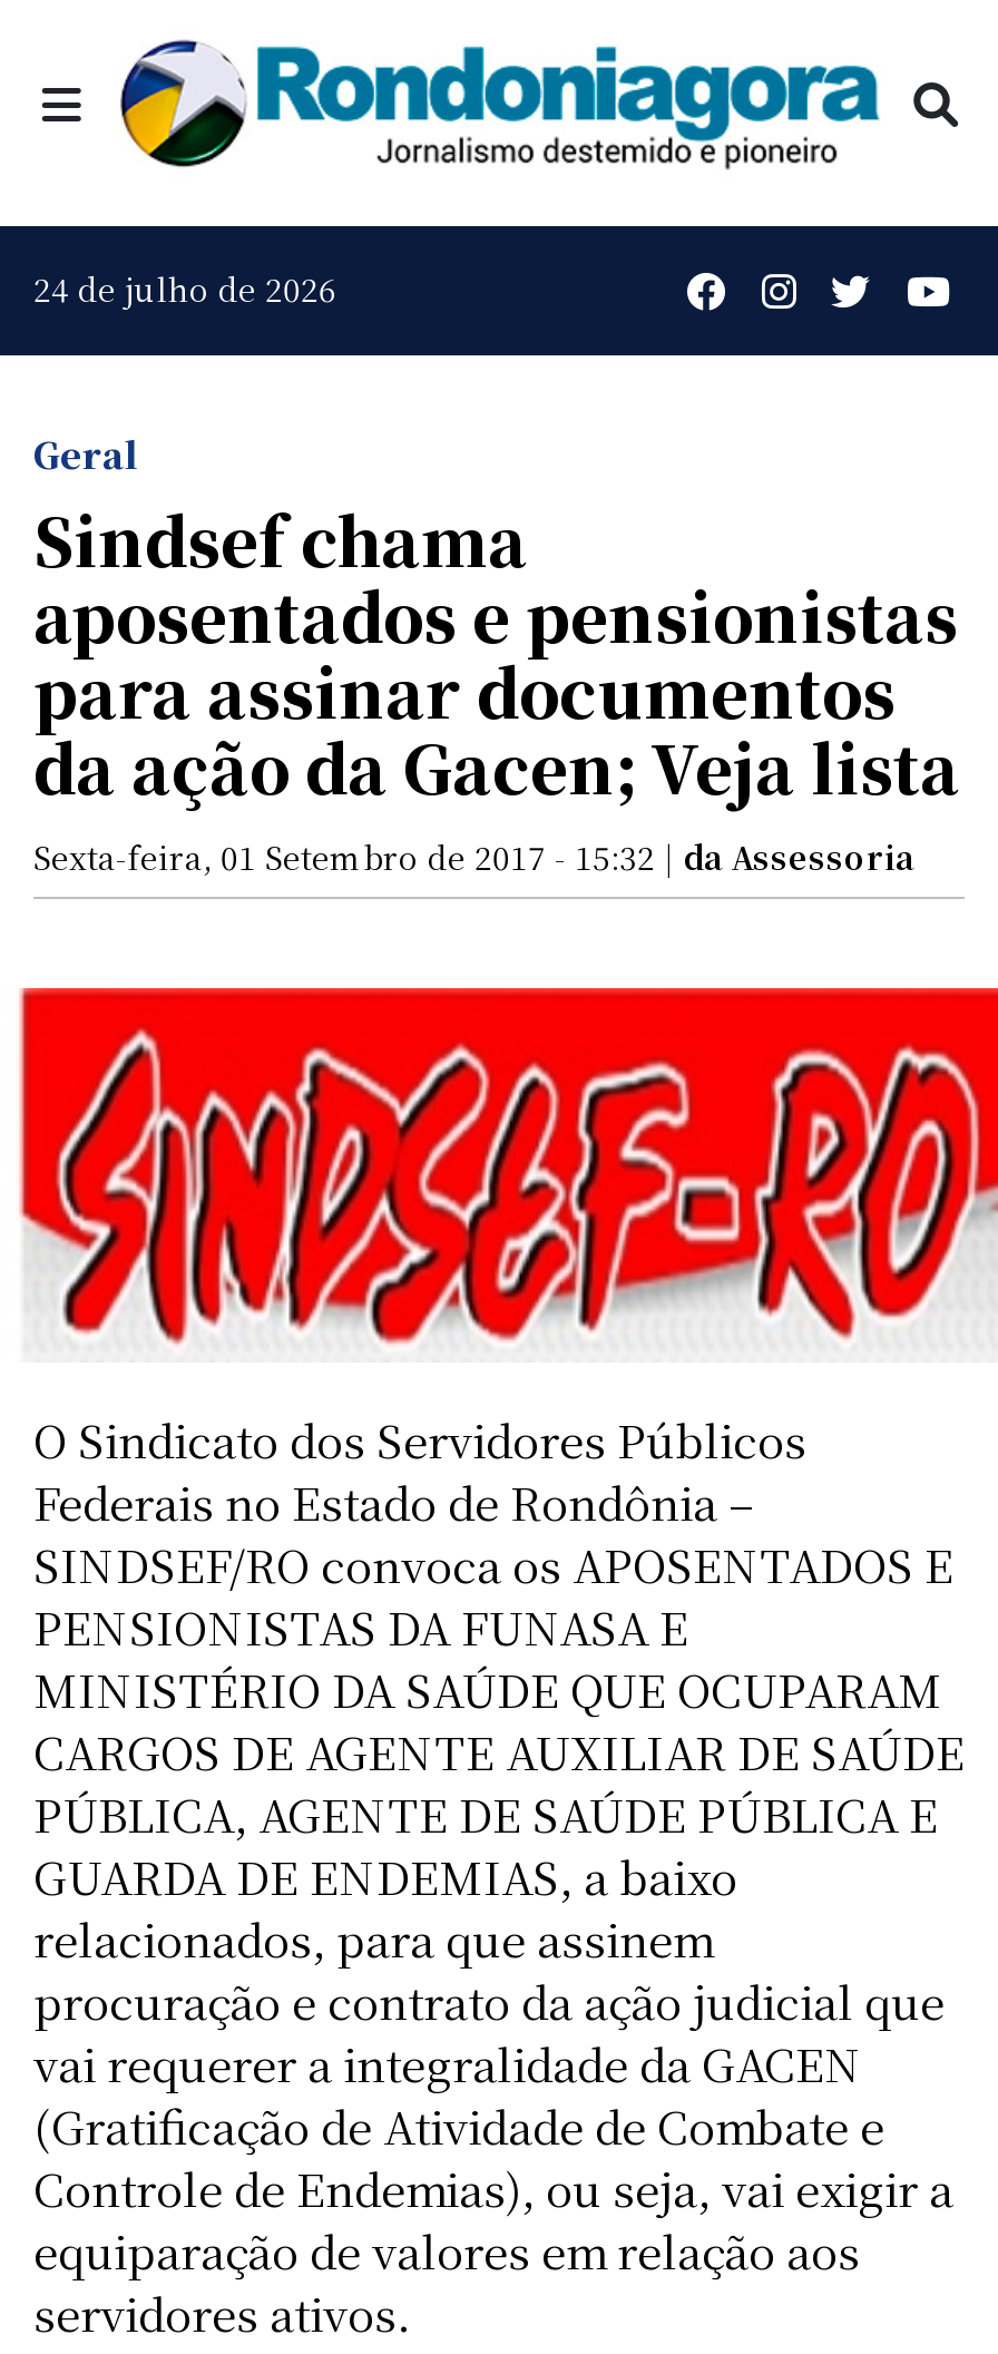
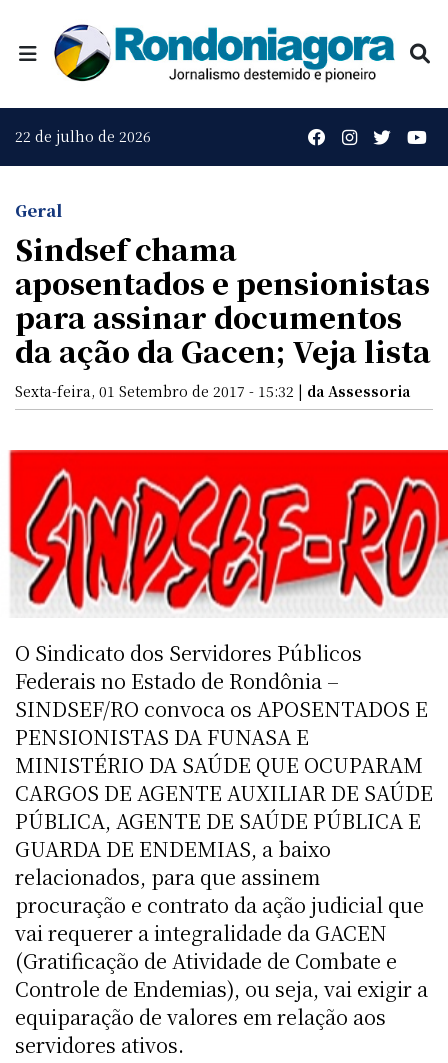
- 24 de julho de 2026
+ 22 de julho de 2026
